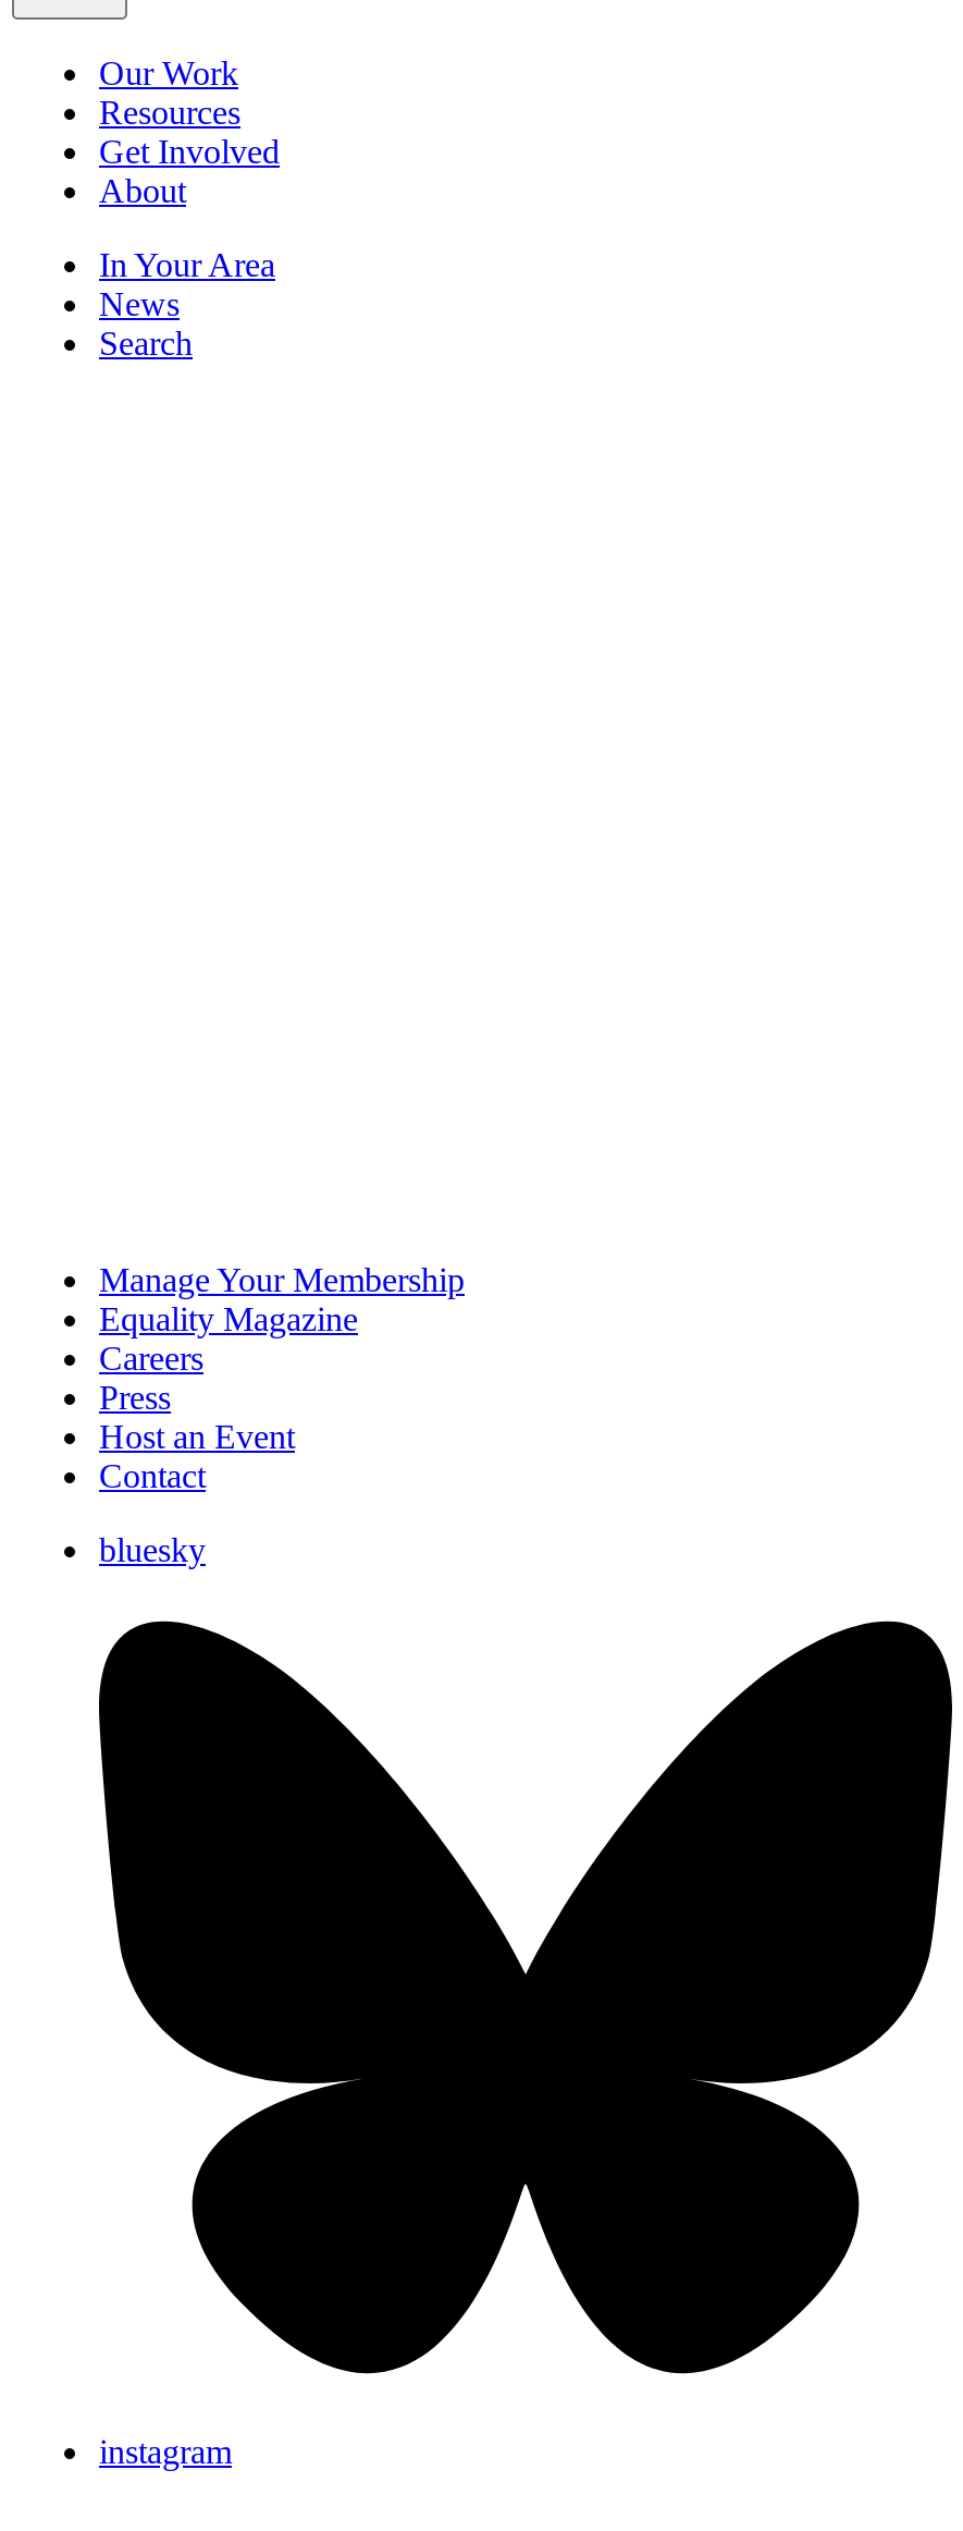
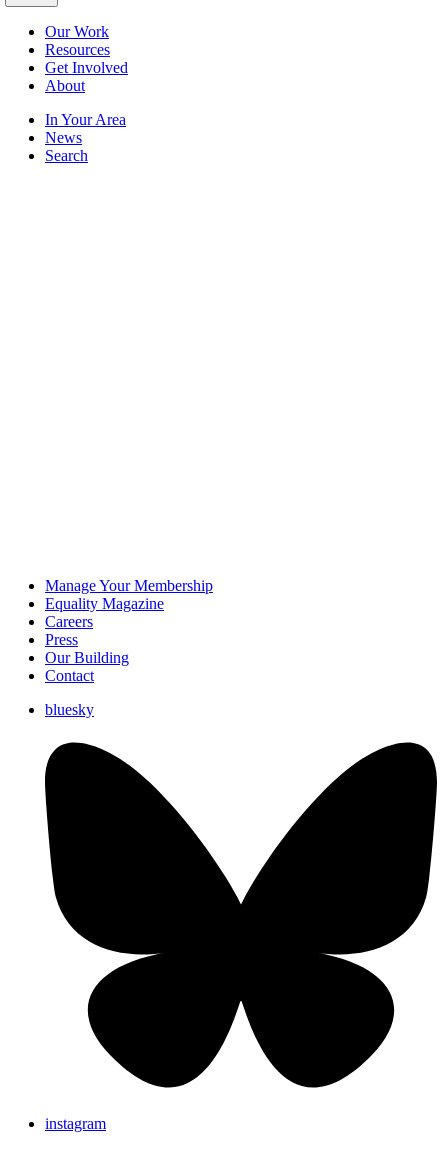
- Host an Event
+ Our Building
